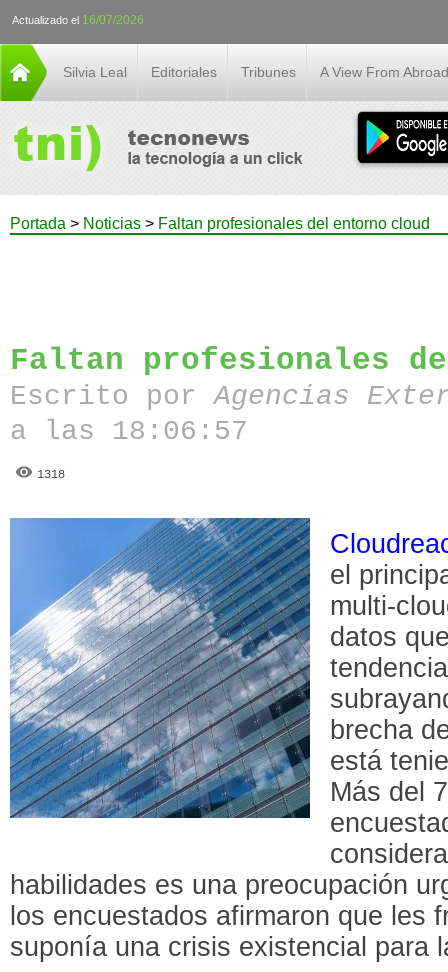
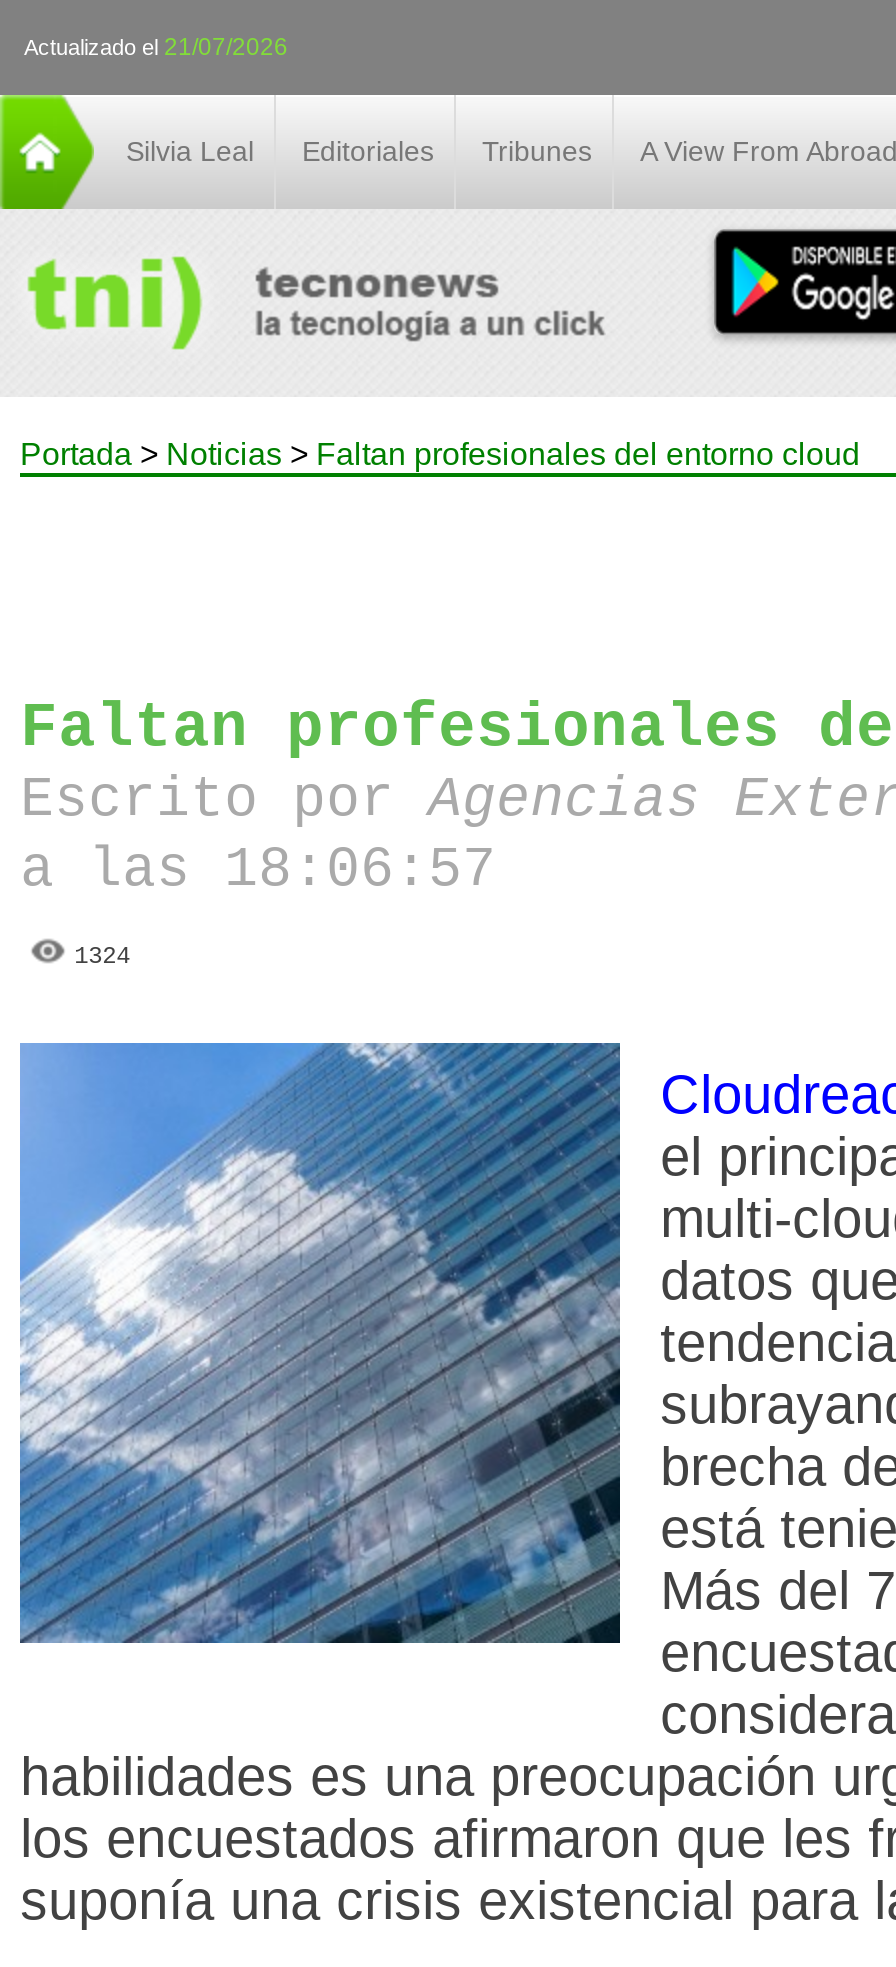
- Actualizado el 16/07/2026
+ Actualizado el 21/07/2026

- 1318
+ 1324
